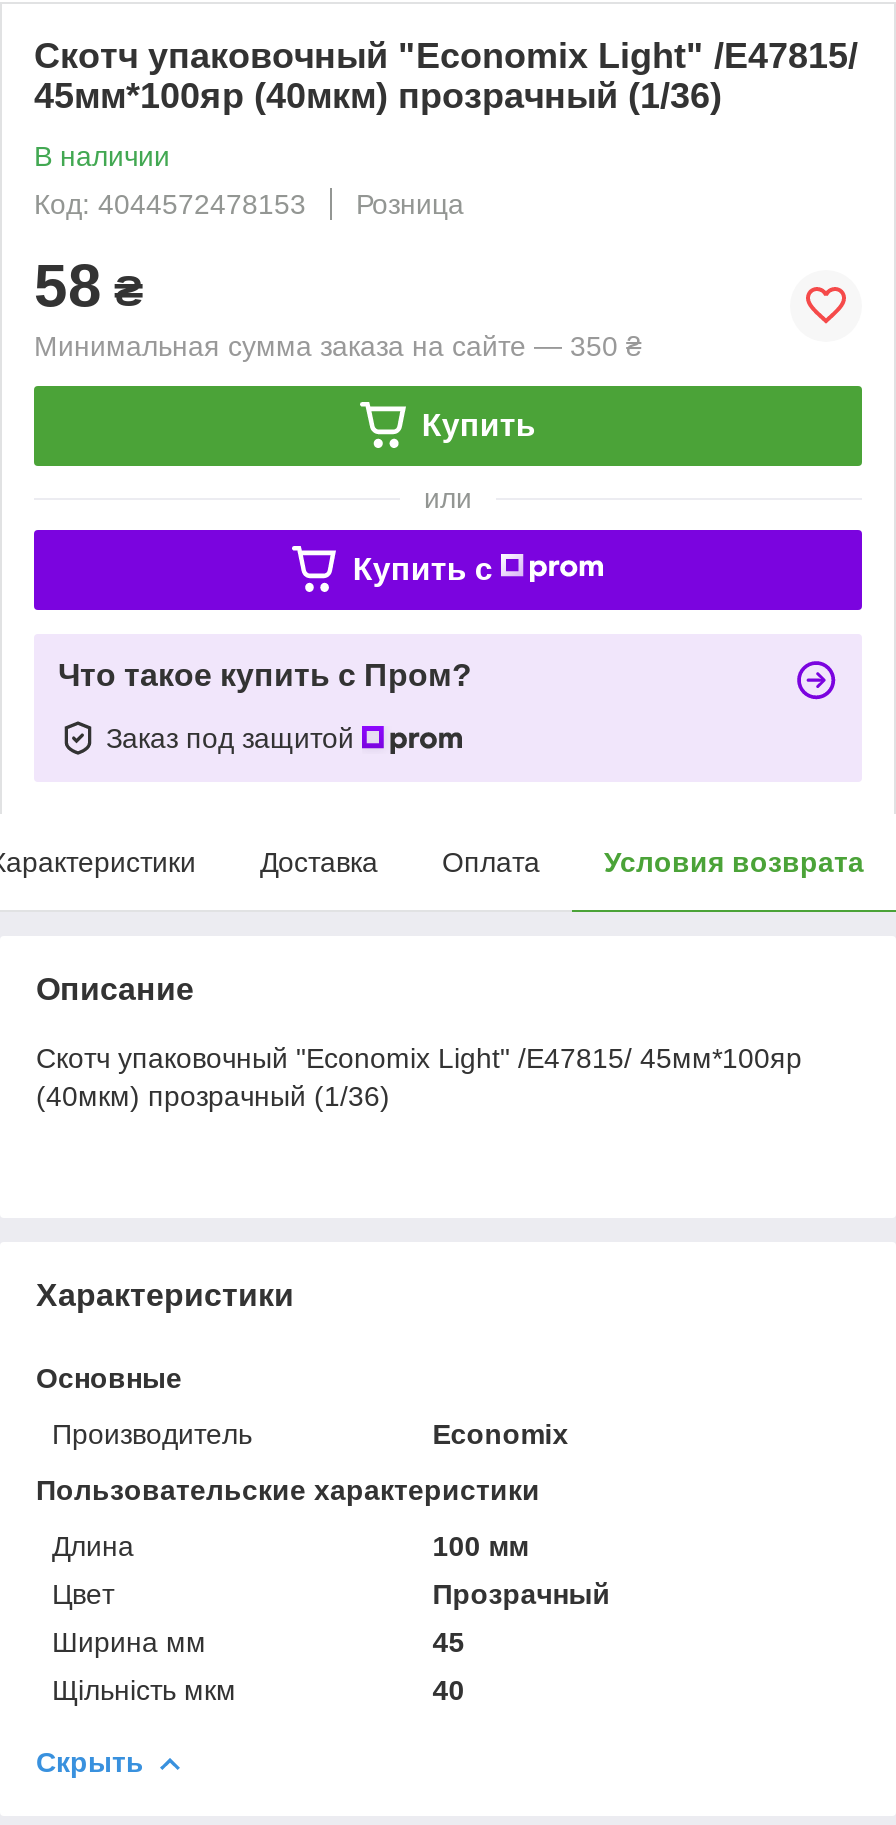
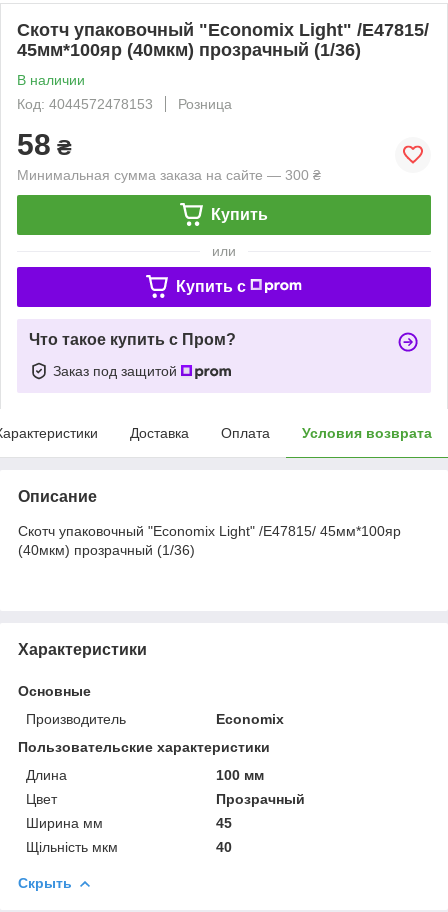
- Минимальная сумма заказа на сайте — 350 ₴
+ Минимальная сумма заказа на сайте — 300 ₴
